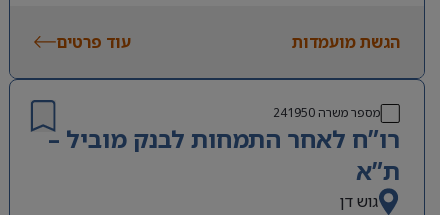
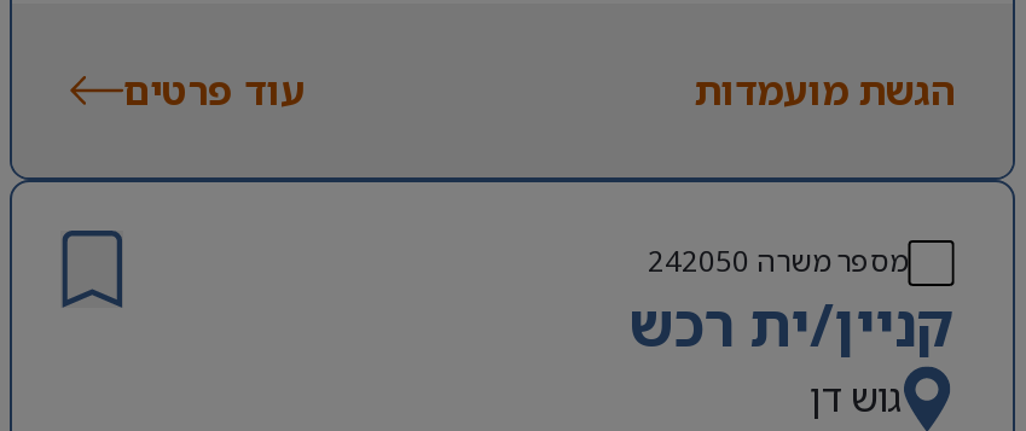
- מספר משרה 241950
- רו”ח לאחר התמחות לבנק מוביל –
- ת”א
+ מספר משרה 242050
+ קניין/ית רכש
